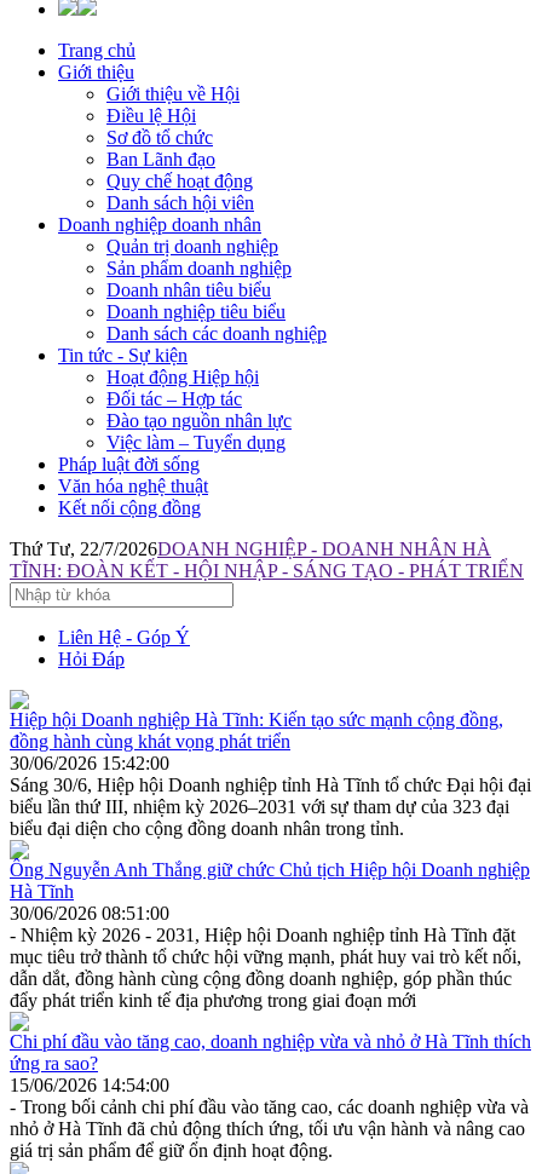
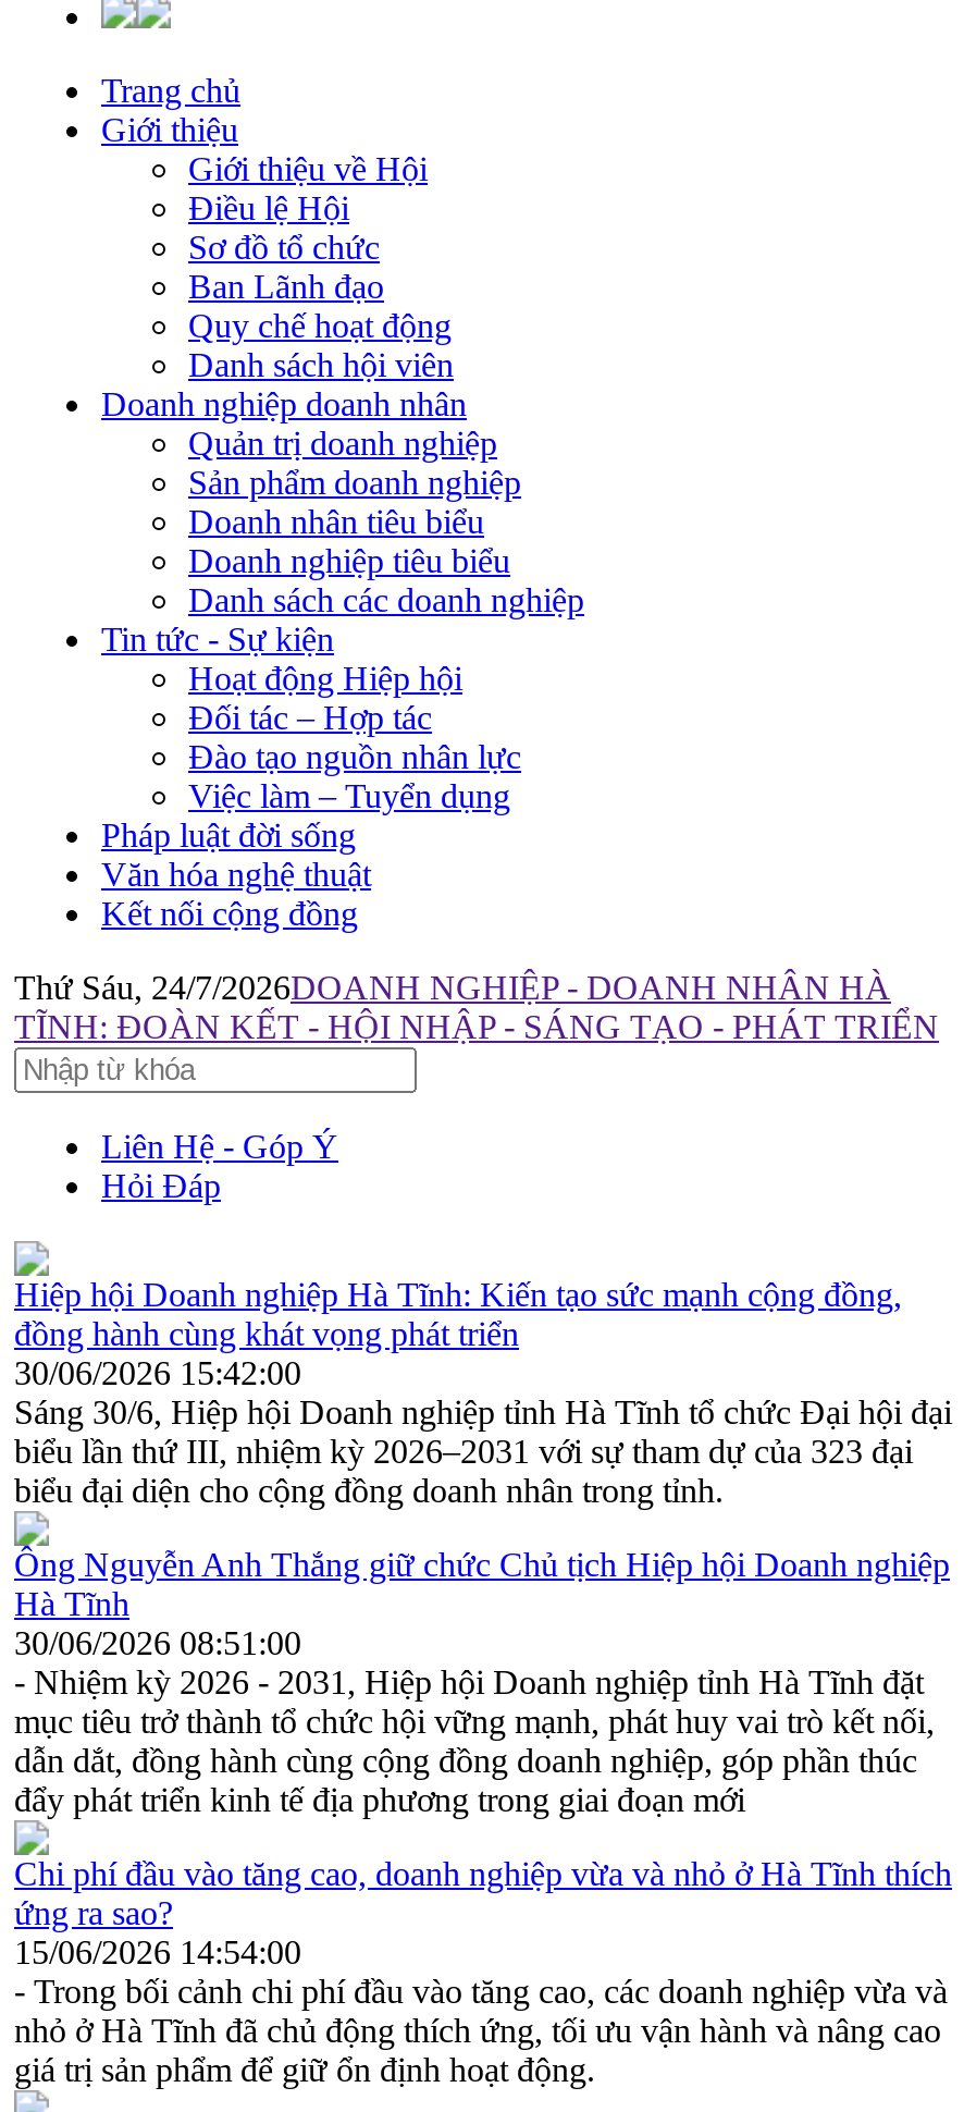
- Thứ Tư, 22/7/2026DOANH NGHIỆP - DOANH NHÂN HÀ
+ Thứ Sáu, 24/7/2026DOANH NGHIỆP - DOANH NHÂN HÀ
